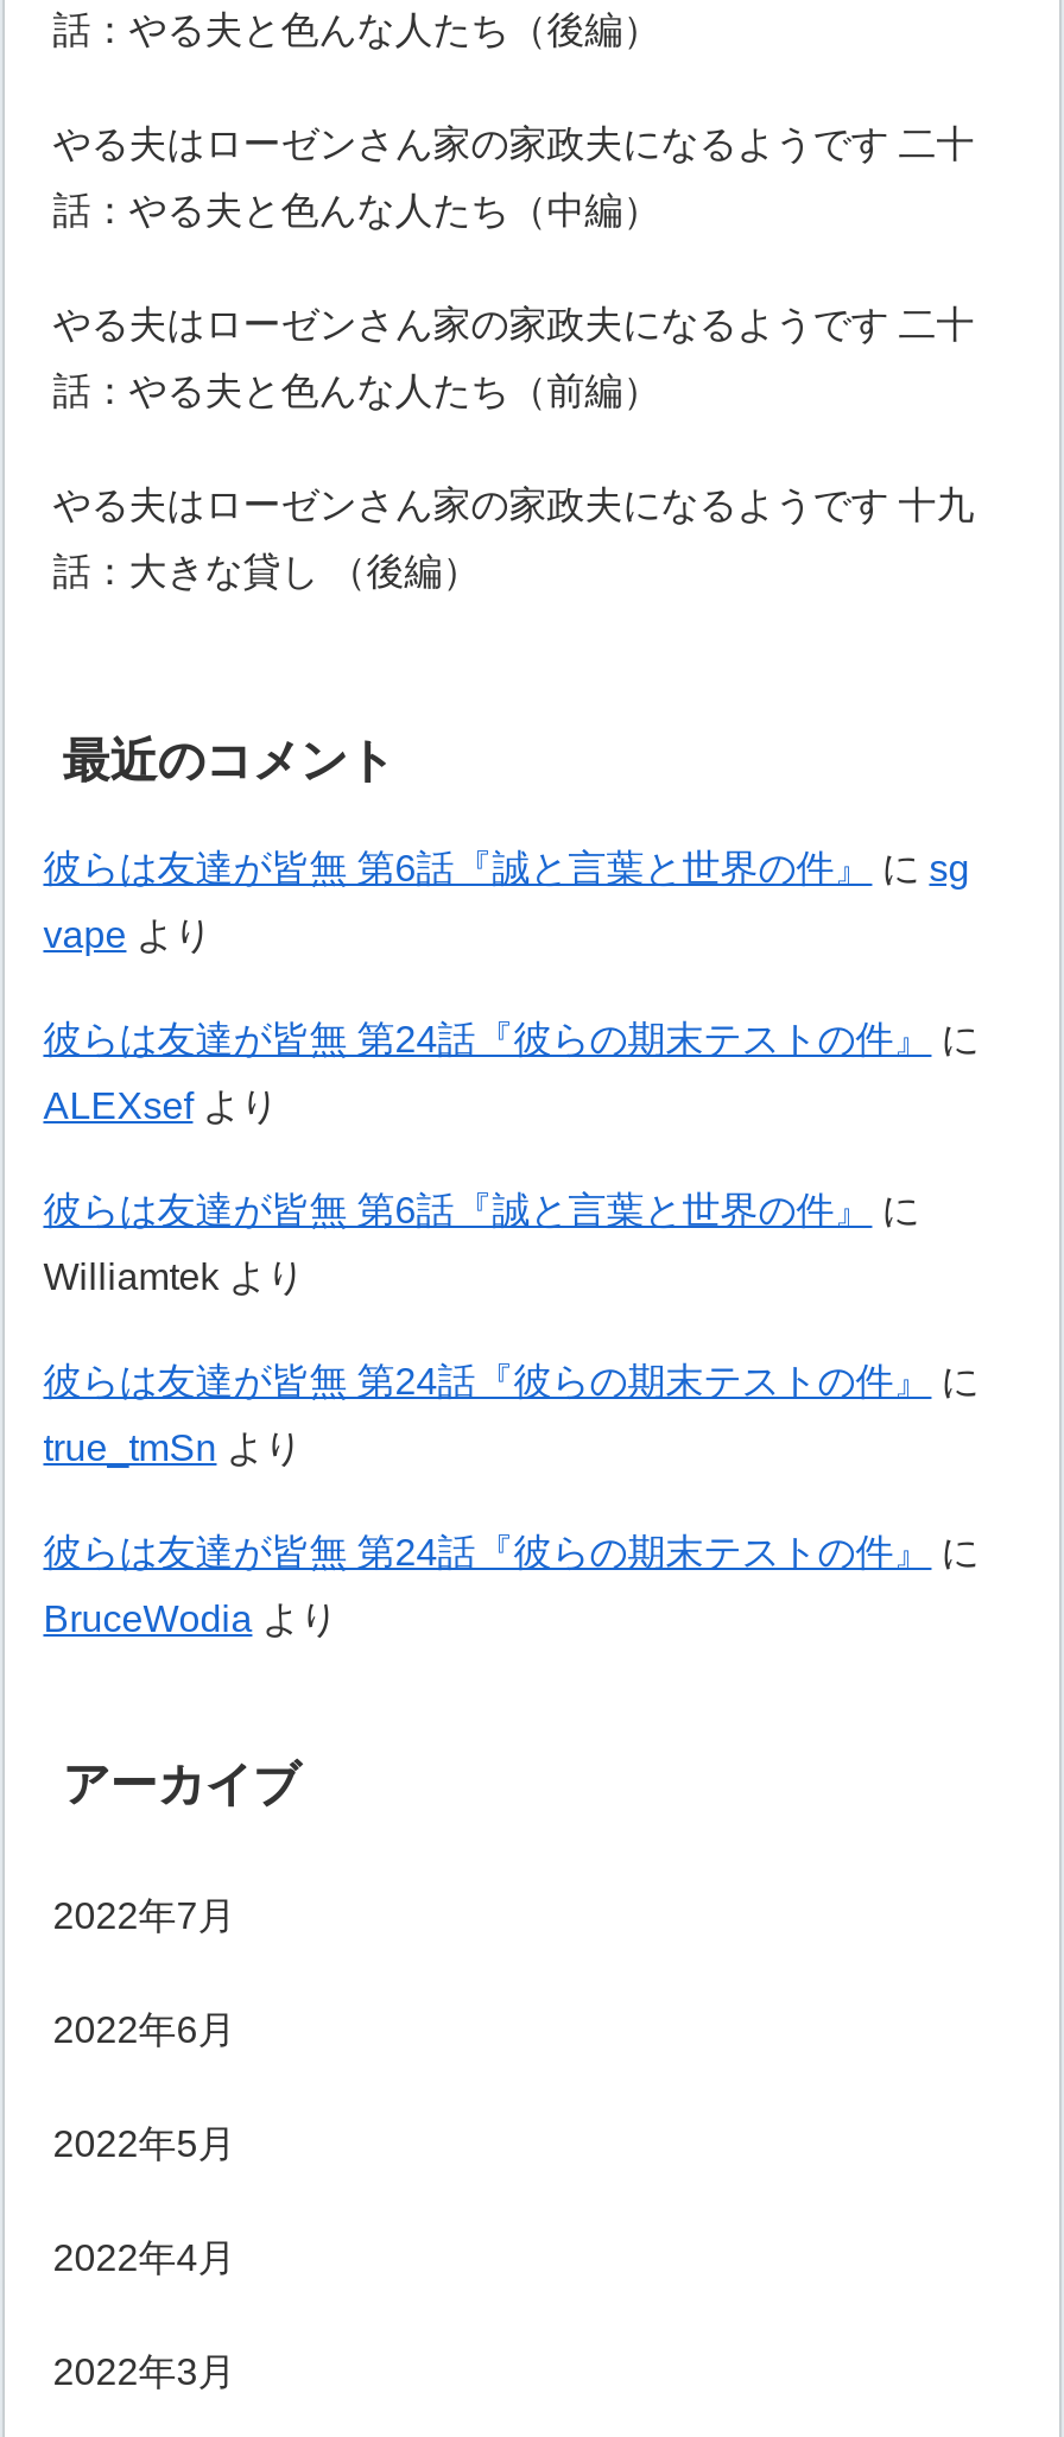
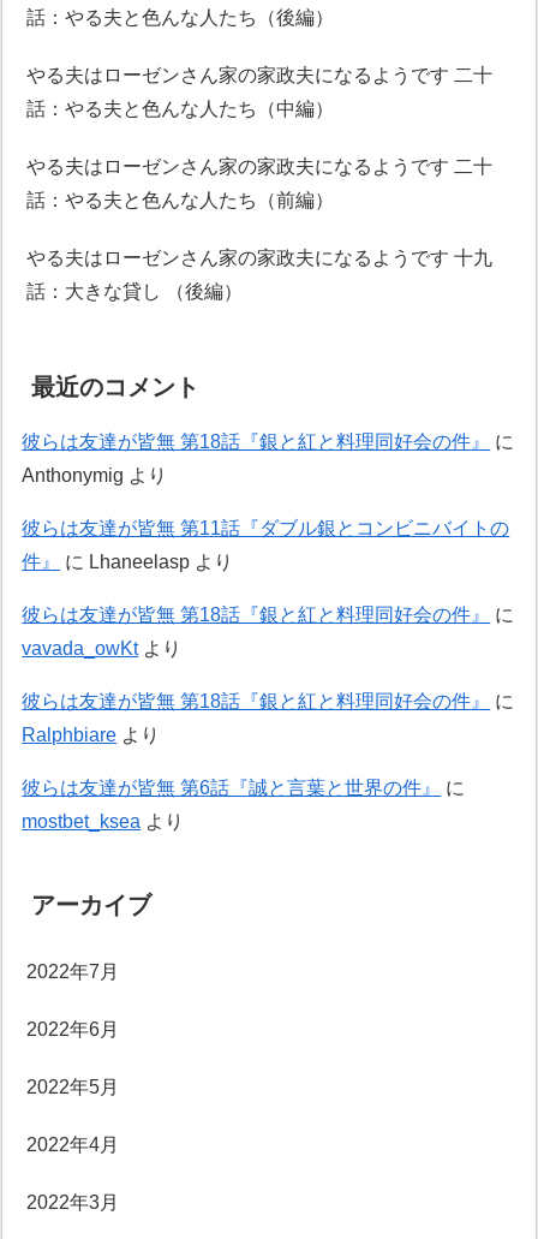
- 彼らは友達が皆無 第6話『誠と言葉と世界の件』にsg
- vapeより
- 彼らは友達が皆無 第24話『彼らの期末テストの件』に
- ALEXsefより
+ 彼らは友達が皆無 第18話『銀と紅と料理同好会の件』に
+ Anthonymigより
+ 彼らは友達が皆無 第11話『ダブル銀とコンビニバイトの
+ 件』にLhaneelaspより
+ 彼らは友達が皆無 第18話『銀と紅と料理同好会の件』に
+ vavada_owKtより
+ 彼らは友達が皆無 第18話『銀と紅と料理同好会の件』に
+ Ralphbiareより

moved down: 彼らは友達が皆無 第6話『誠と言葉と世界の件』に

- Williamtekより
- 彼らは友達が皆無 第24話『彼らの期末テストの件』に
- true_tmSnより
- 彼らは友達が皆無 第24話『彼らの期末テストの件』に
- BruceWodiaより
+ mostbet_kseaより
